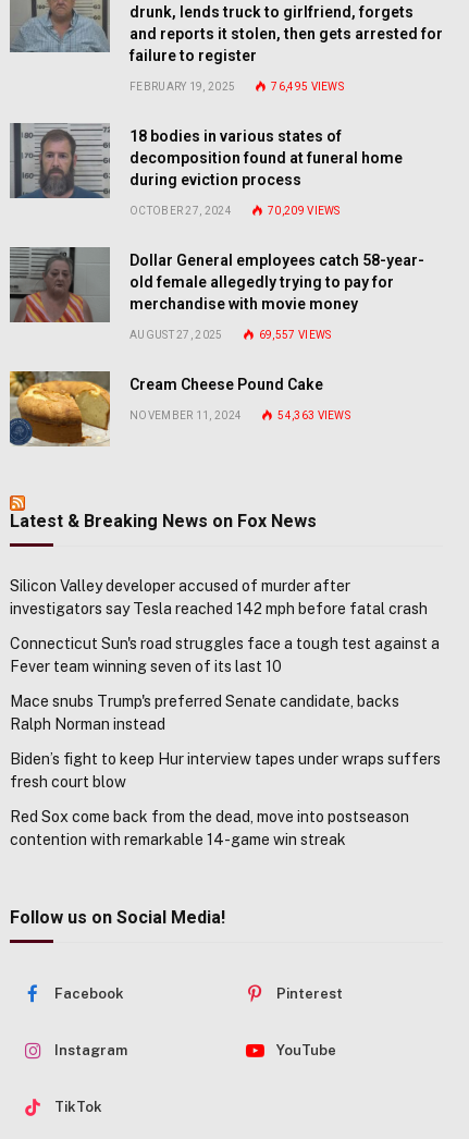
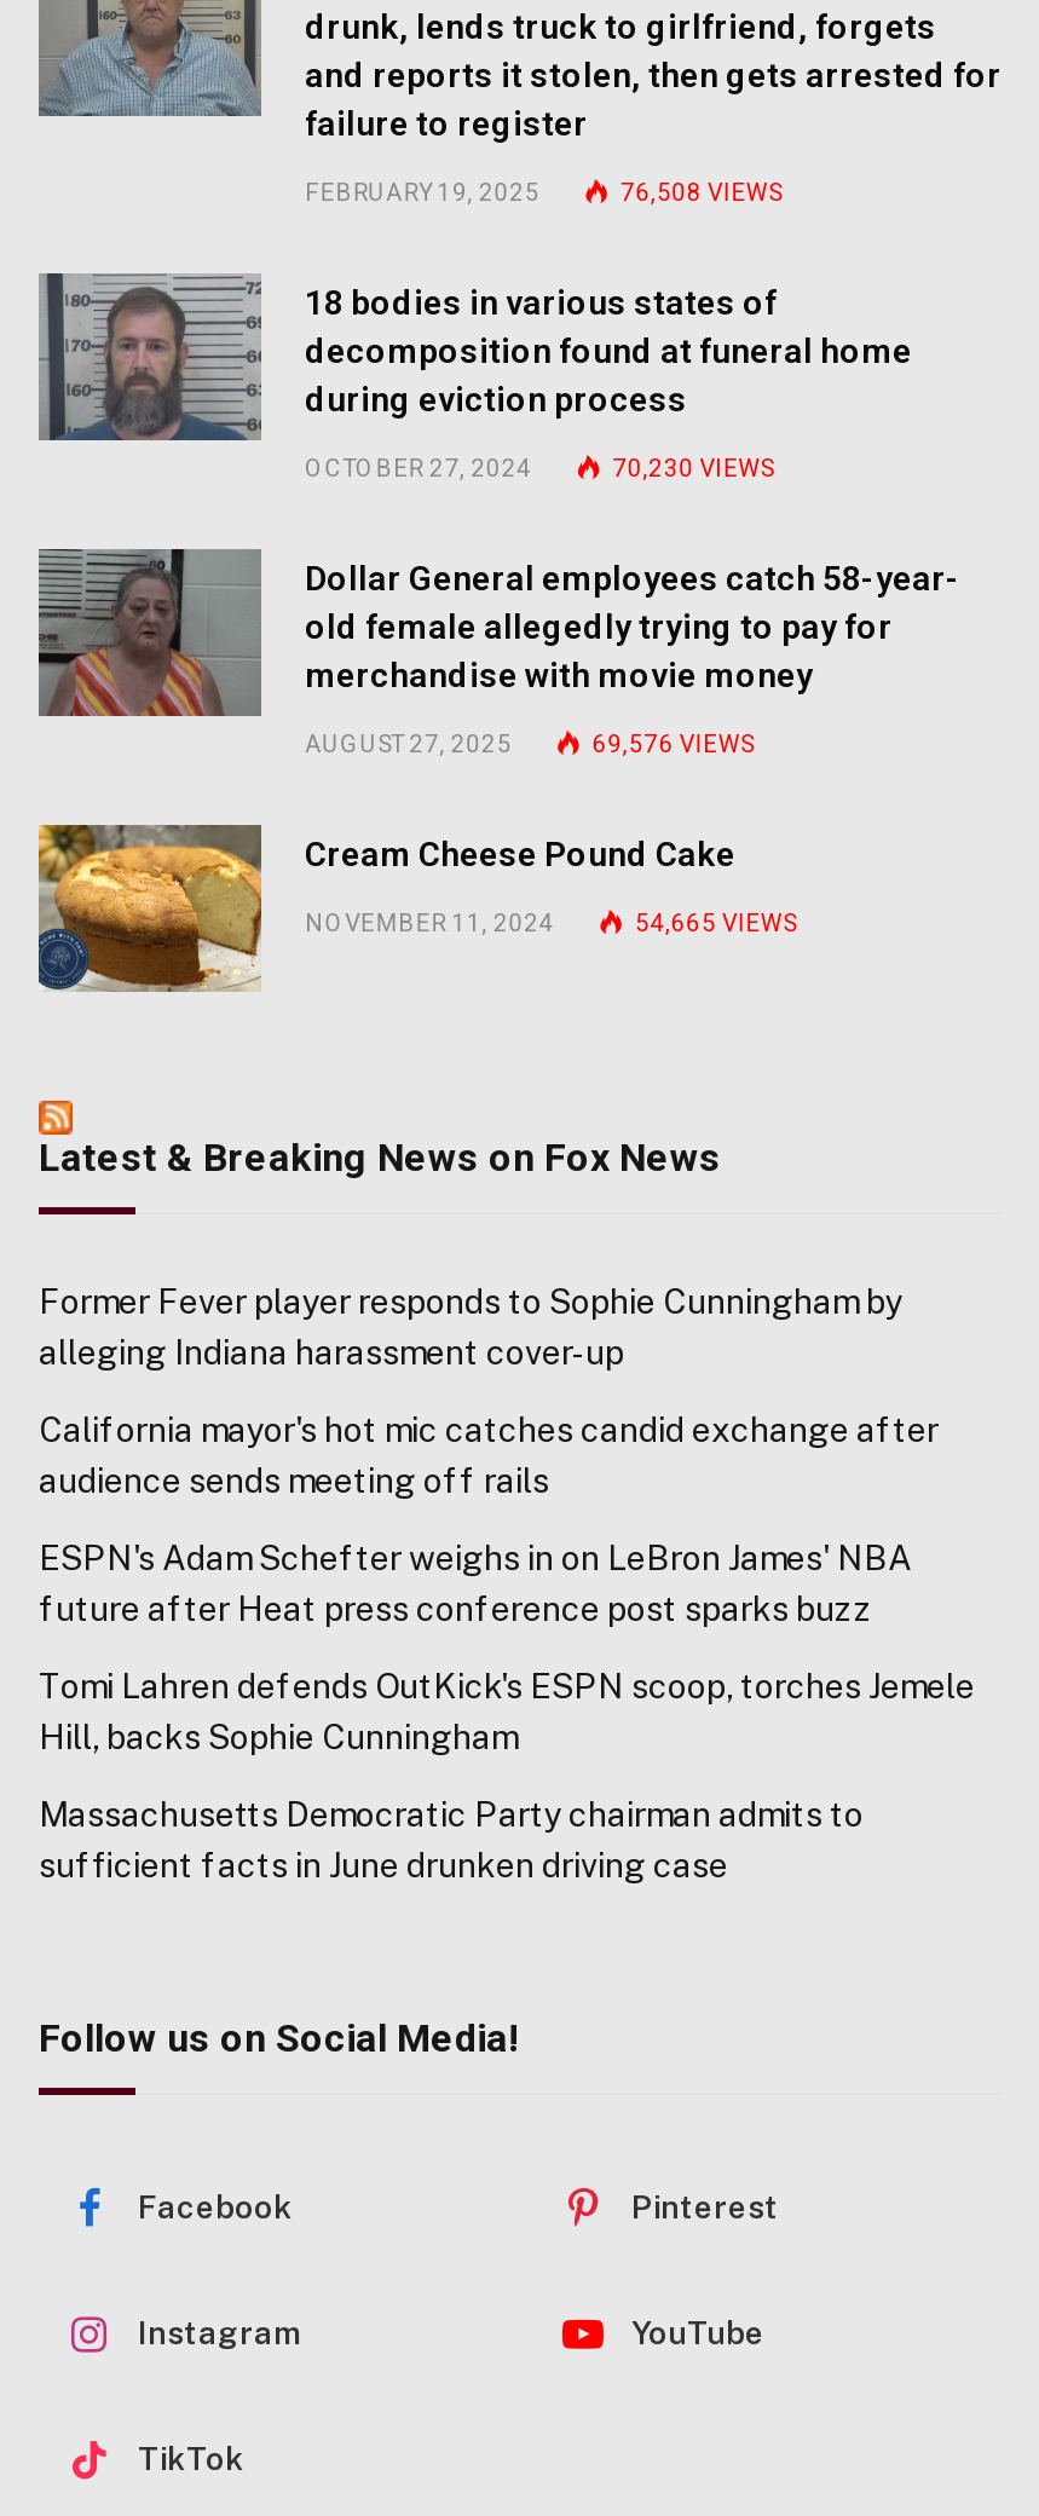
- 76,495 VIEWS
+ 76,508 VIEWS

- 70,209 VIEWS
+ 70,230 VIEWS

- 69,557 VIEWS
+ 69,576 VIEWS

- 54,363 VIEWS
+ 54,665 VIEWS

- Silicon Valley developer accused of murder after
- investigators say Tesla reached 142 mph before fatal crash
+ Former Fever player responds to Sophie Cunningham by
+ alleging Indiana harassment cover-up

- Connecticut Sun's road struggles face a tough test against a
- Fever team winning seven of its last 10
+ California mayor's hot mic catches candid exchange after
+ audience sends meeting off rails

- Mace snubs Trump's preferred Senate candidate, backs
- Ralph Norman instead
+ ESPN's Adam Schefter weighs in on LeBron James' NBA
+ future after Heat press conference post sparks buzz

- Biden’s fight to keep Hur interview tapes under wraps suffers
- fresh court blow
+ Tomi Lahren defends OutKick's ESPN scoop, torches Jemele
+ Hill, backs Sophie Cunningham

- Red Sox come back from the dead, move into postseason
- contention with remarkable 14-game win streak
+ Massachusetts Democratic Party chairman admits to
+ sufficient facts in June drunken driving case
